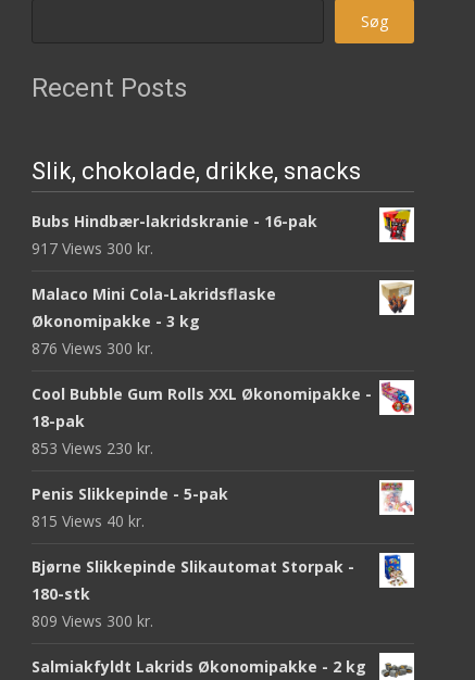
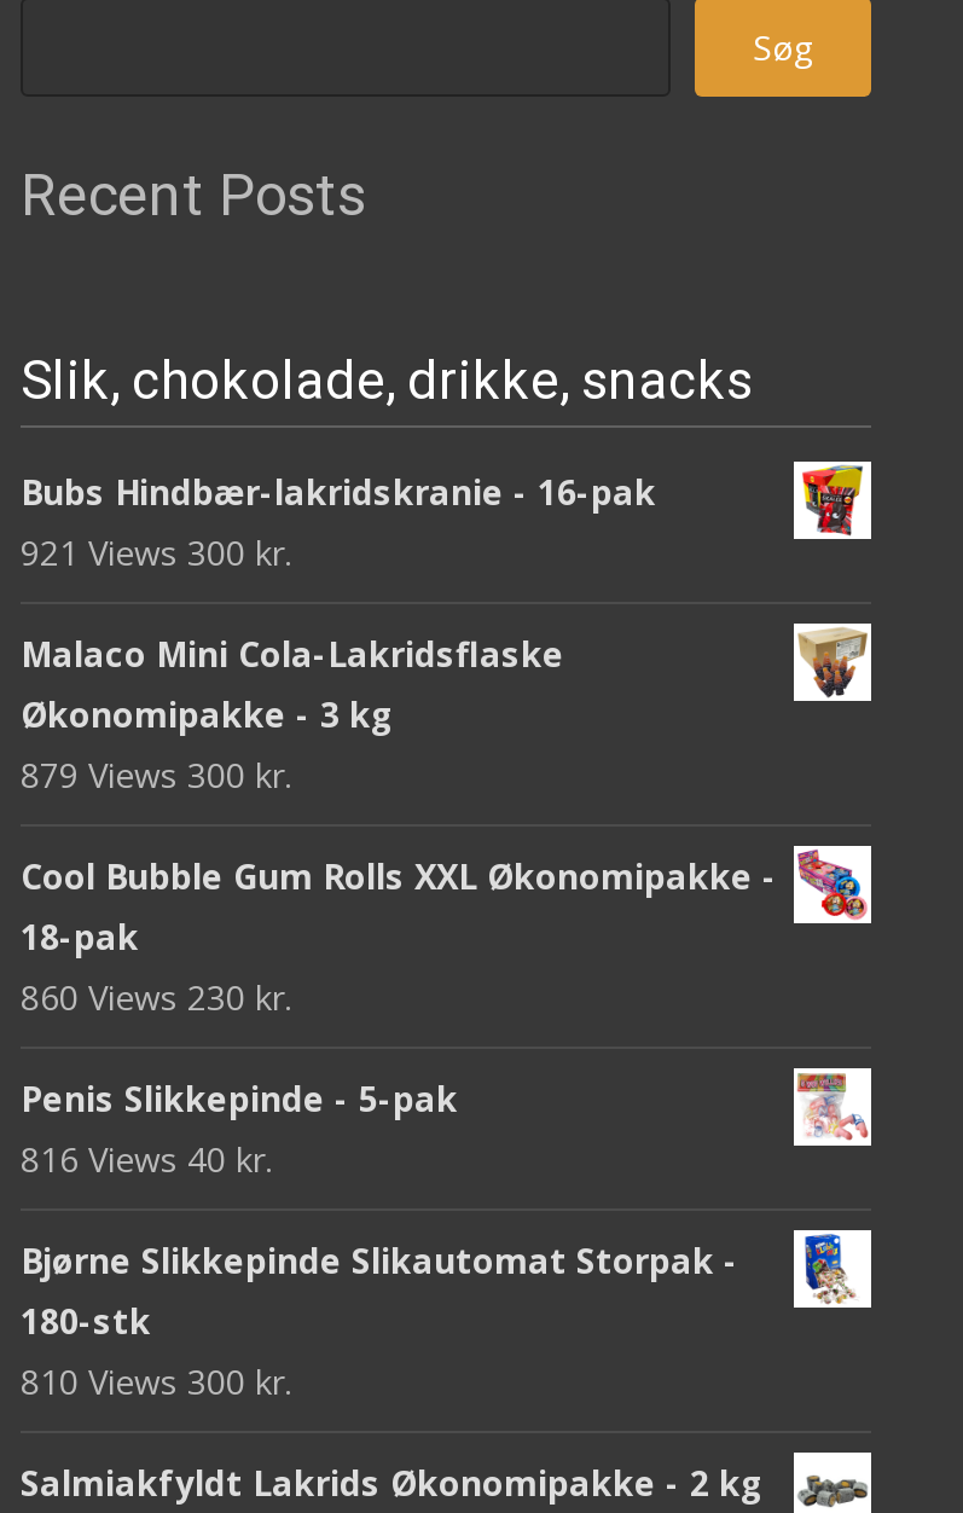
- 917 Views 300 kr.
+ 921 Views 300 kr.

- 876 Views 300 kr.
+ 879 Views 300 kr.

- 853 Views 230 kr.
+ 860 Views 230 kr.

- 815 Views 40 kr.
+ 816 Views 40 kr.

- 809 Views 300 kr.
+ 810 Views 300 kr.
